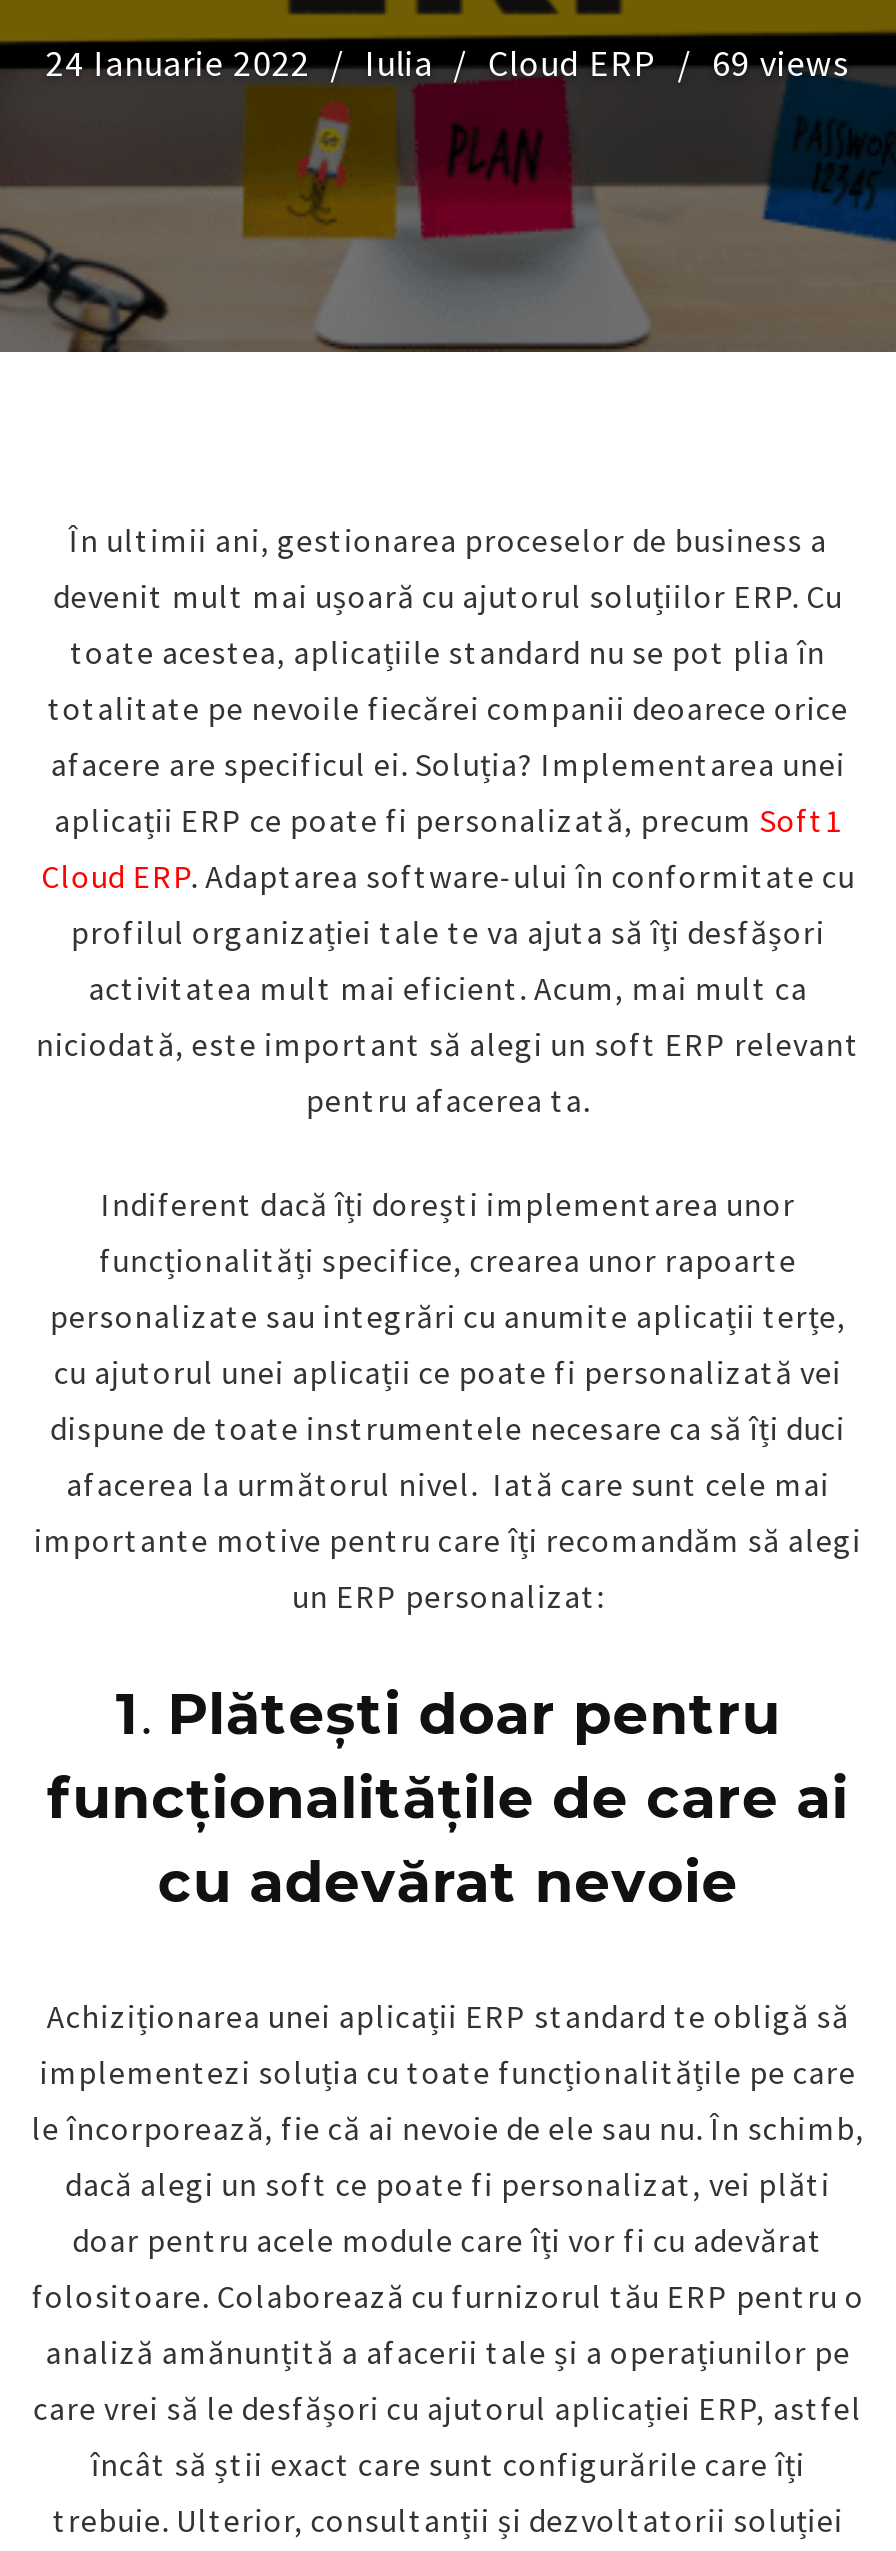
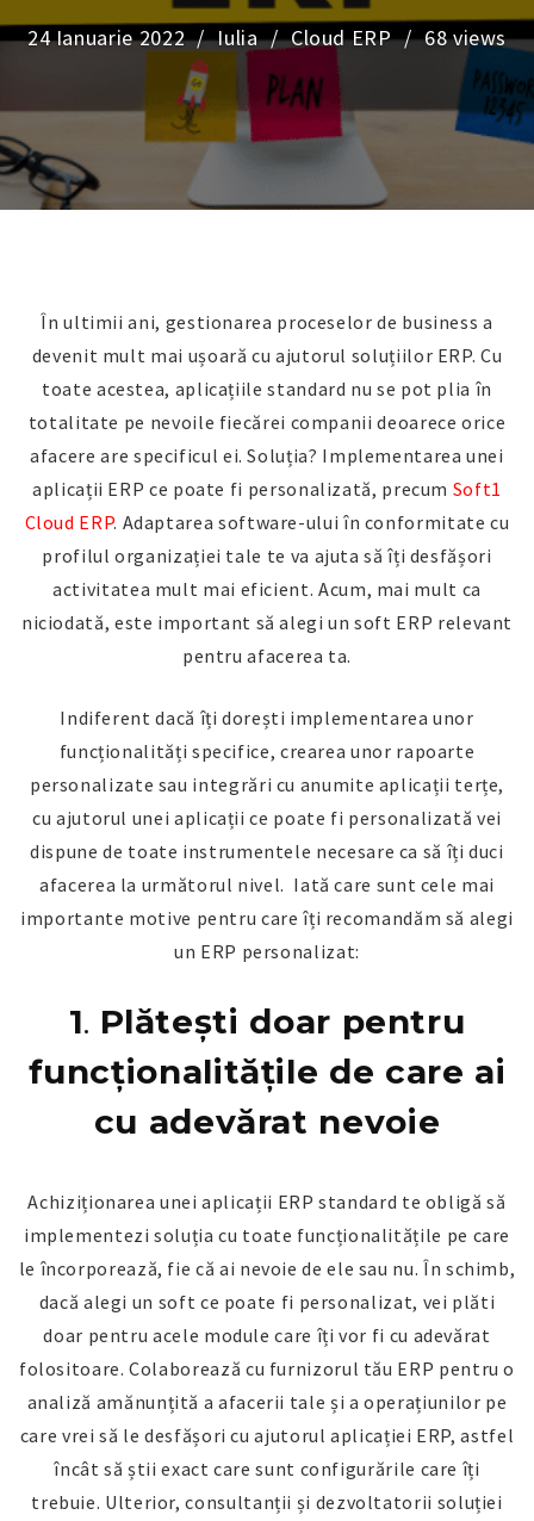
- 24 Ianuarie 2022 Iulia Cloud ERP 69 views
+ 24 Ianuarie 2022 Iulia Cloud ERP 68 views
